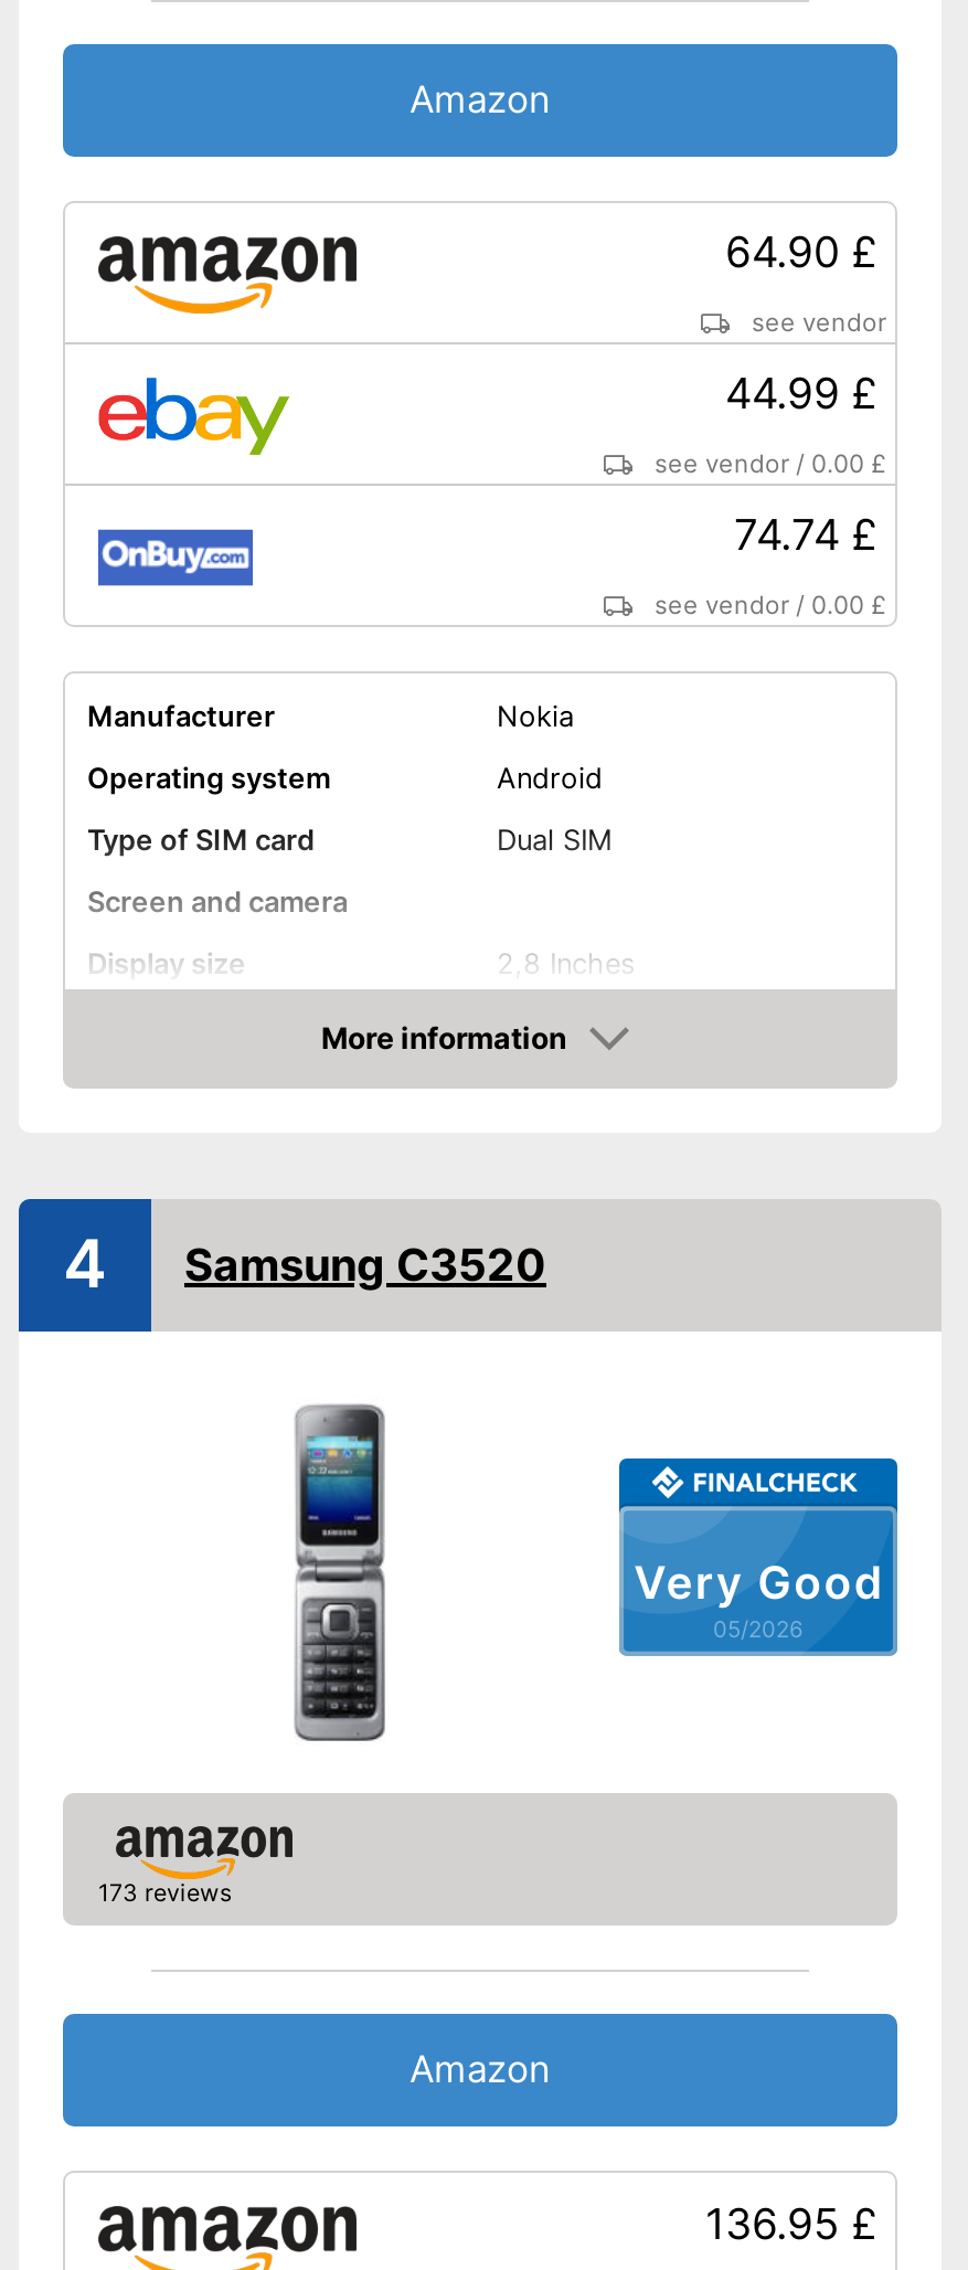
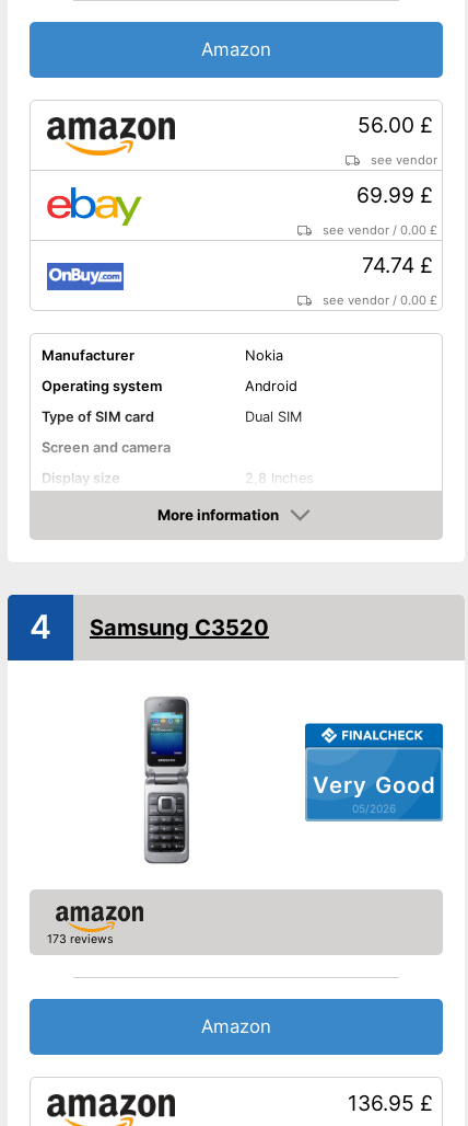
- 64.90 £
+ 56.00 £

- 44.99 £
+ 69.99 £
